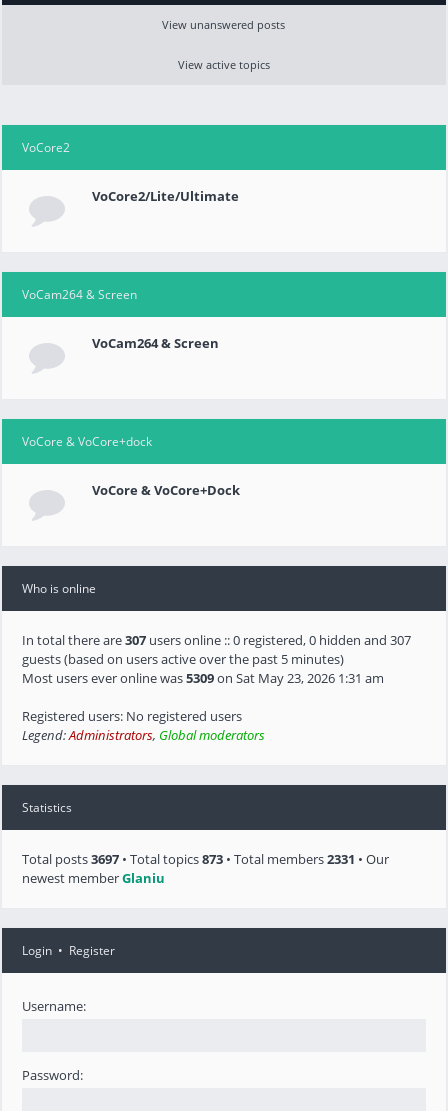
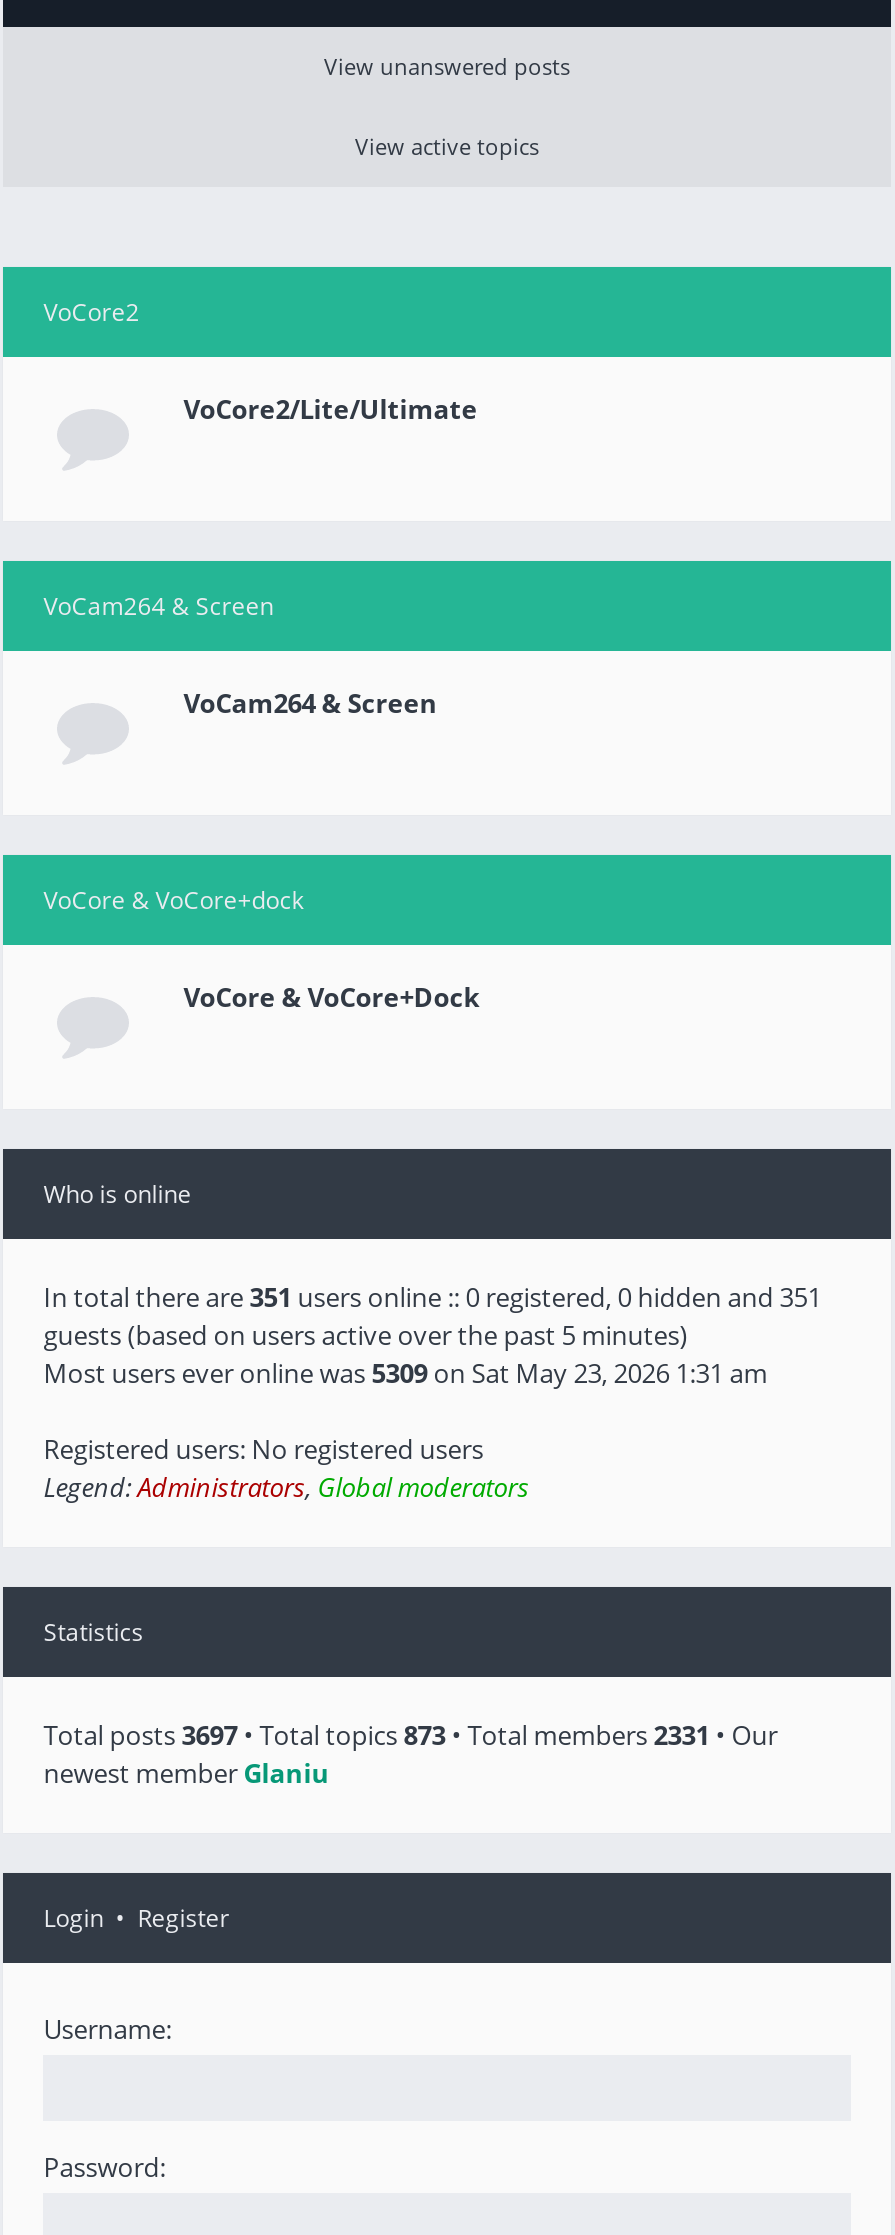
- In total there are 307 users online :: 0 registered, 0 hidden and 307
+ In total there are 351 users online :: 0 registered, 0 hidden and 351
